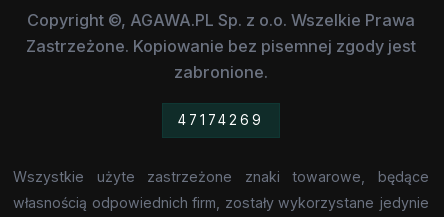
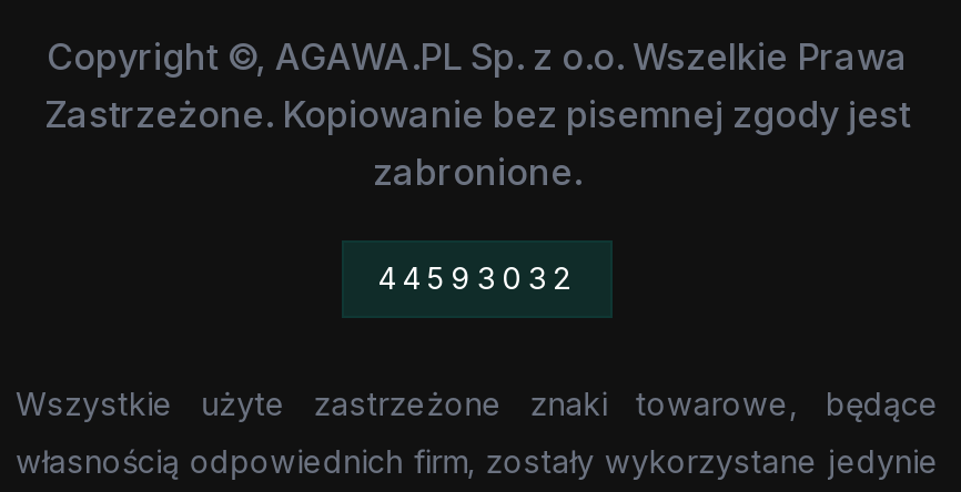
- 47174269
+ 44593032
